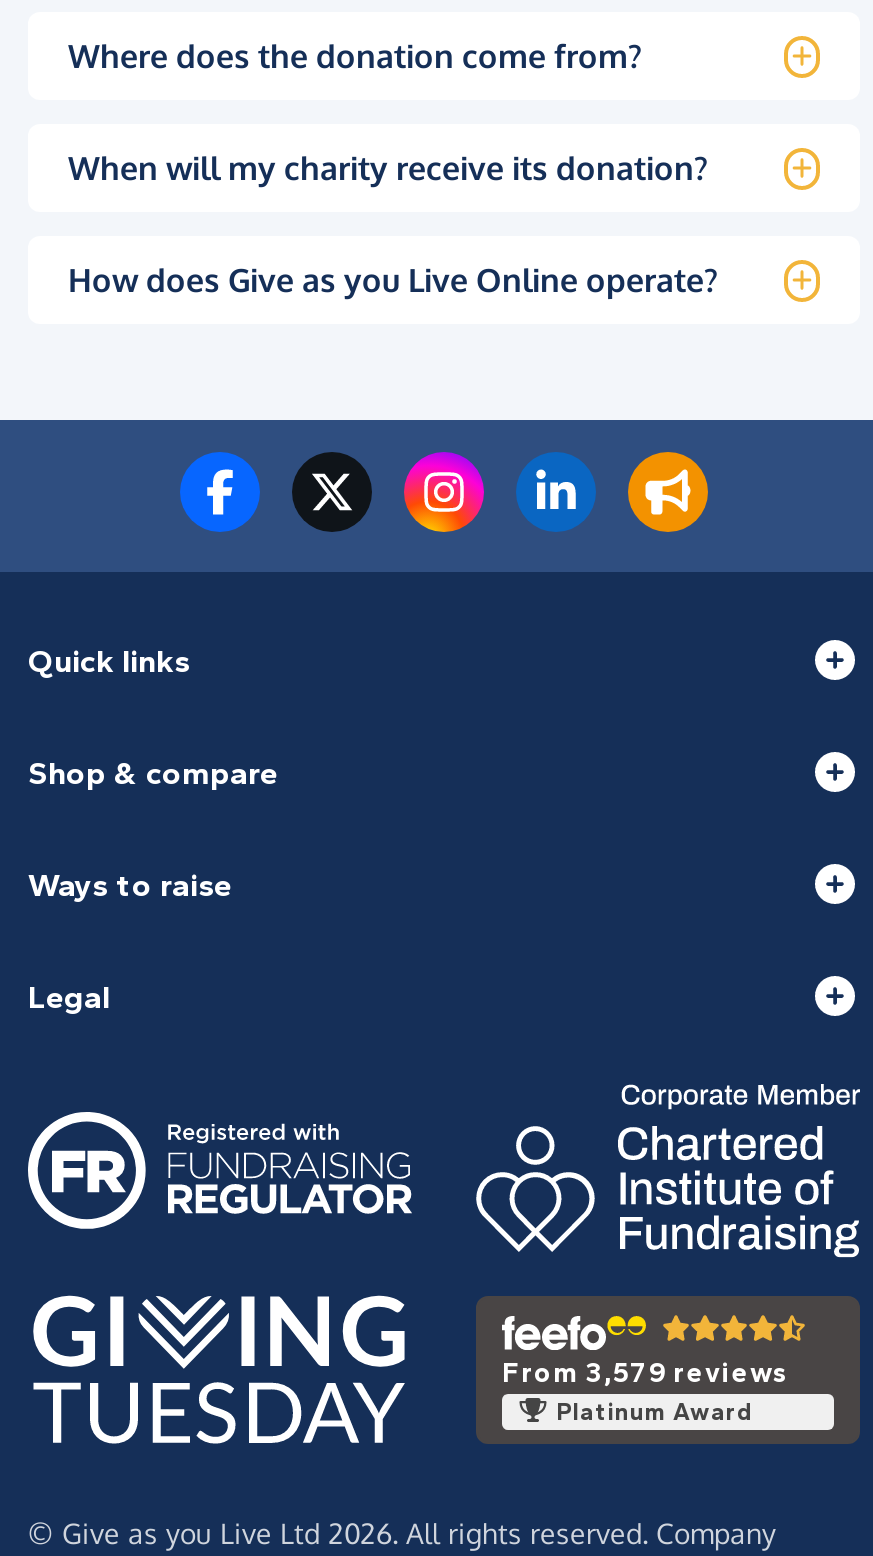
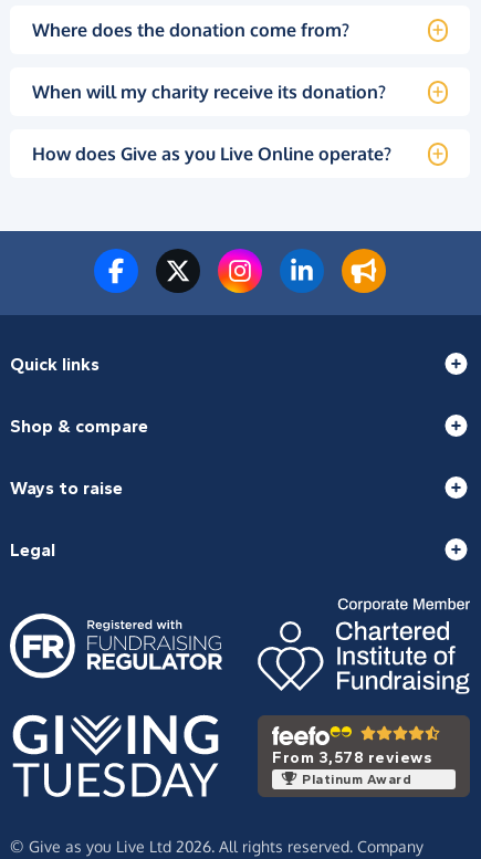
- From 3,579 reviews
+ From 3,578 reviews
